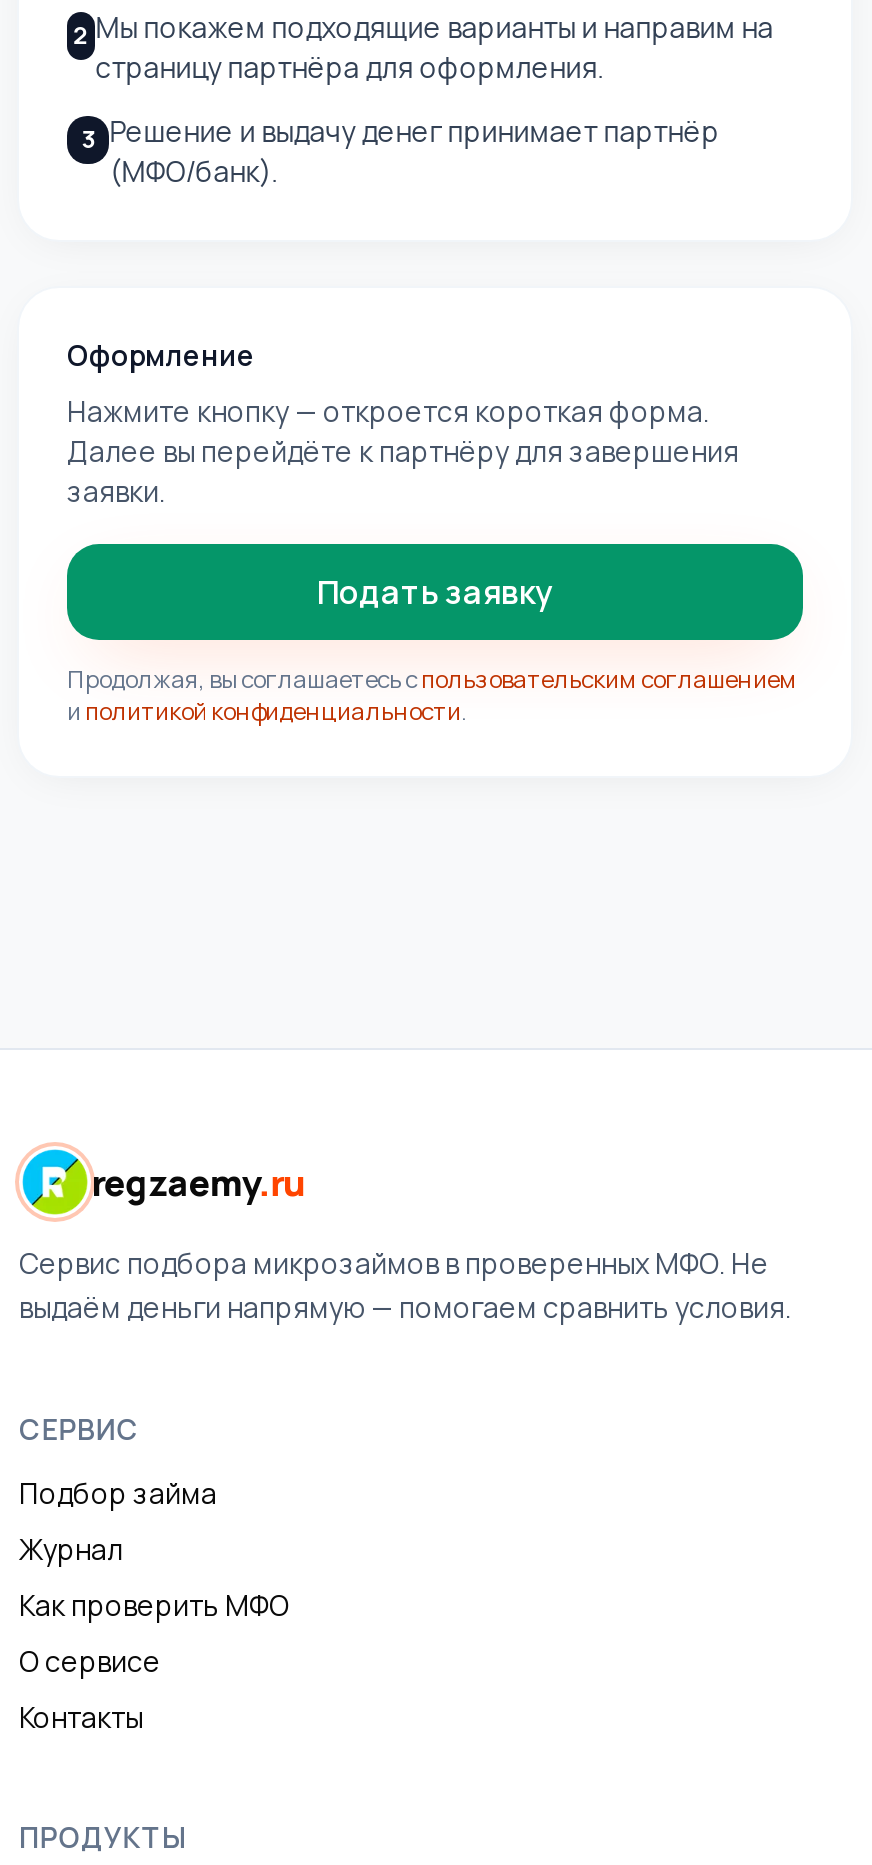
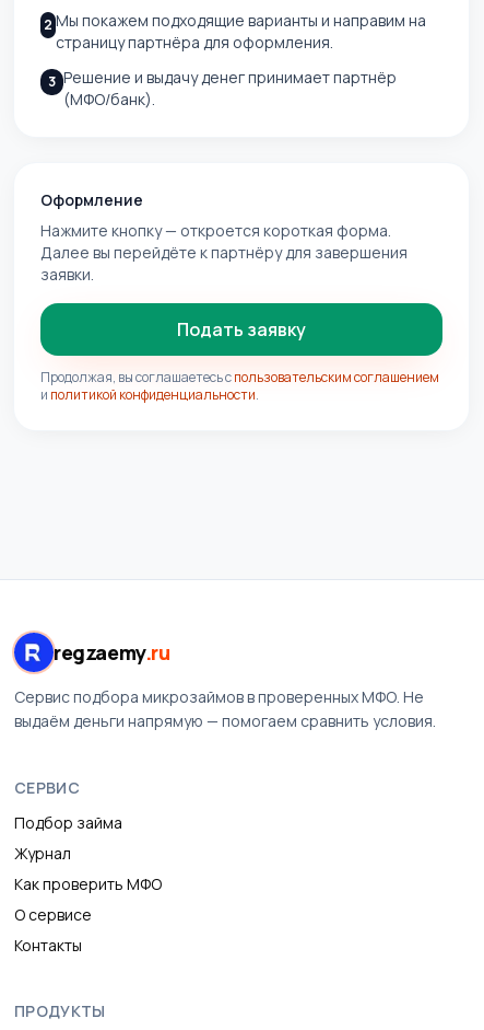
- [image]
+ [image]
